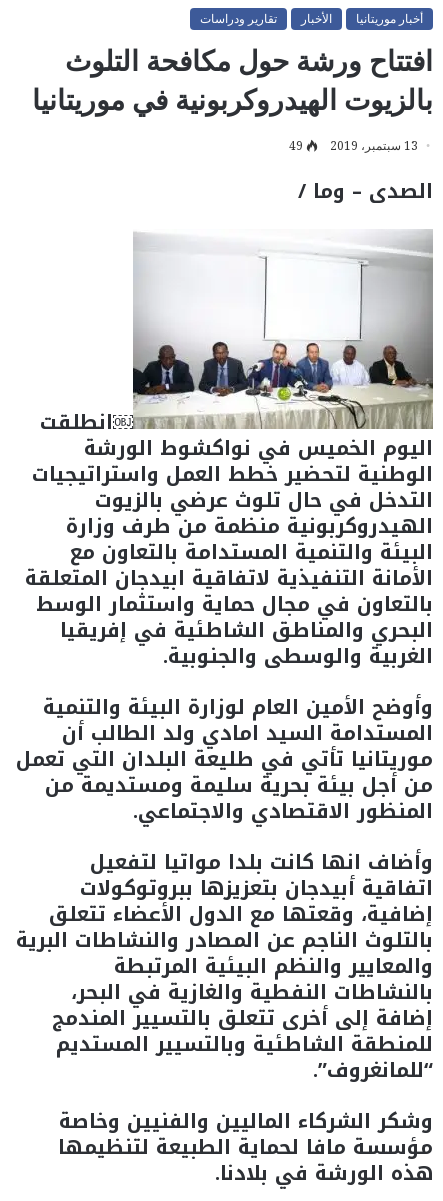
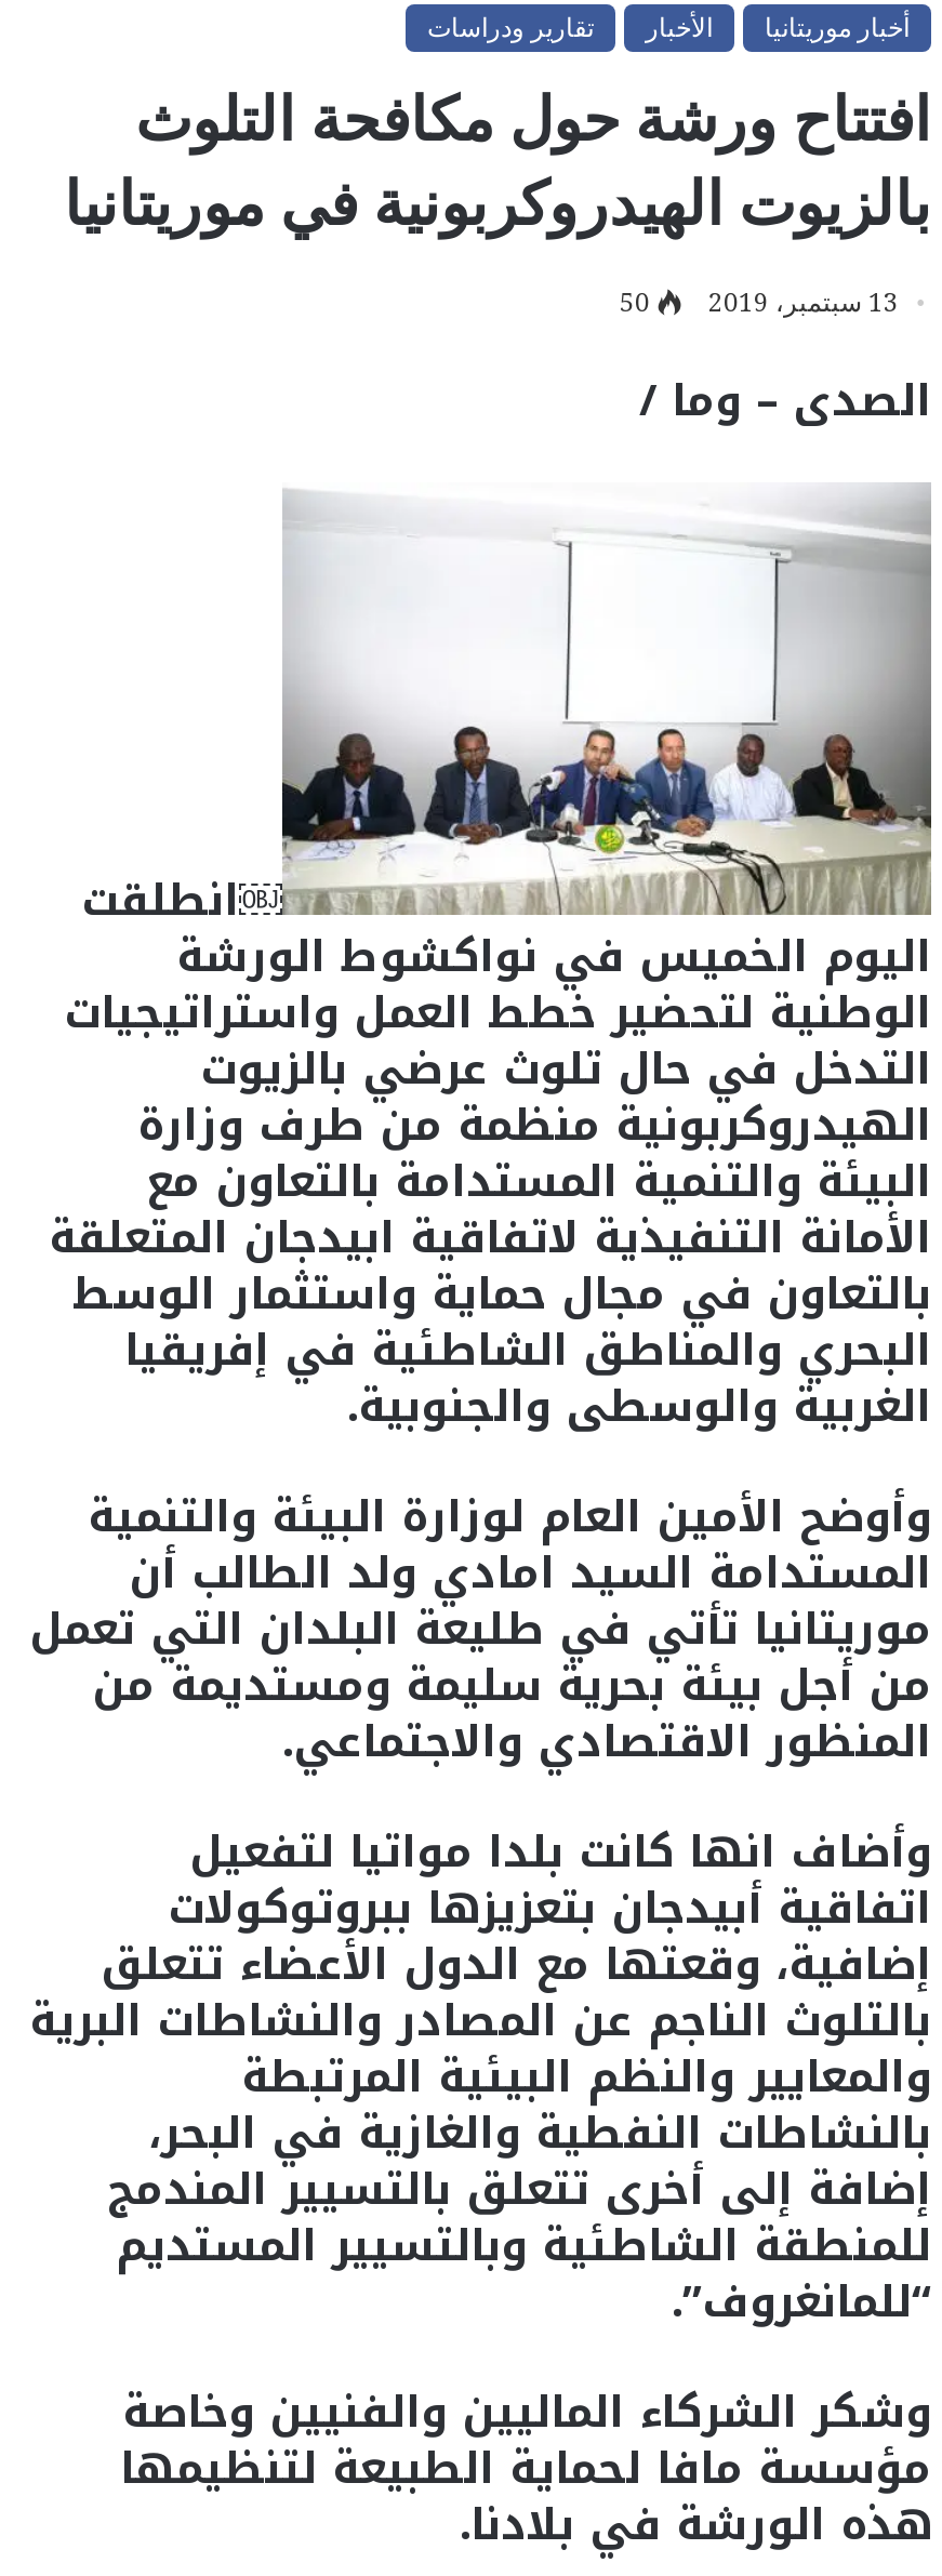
- 49
+ 50
